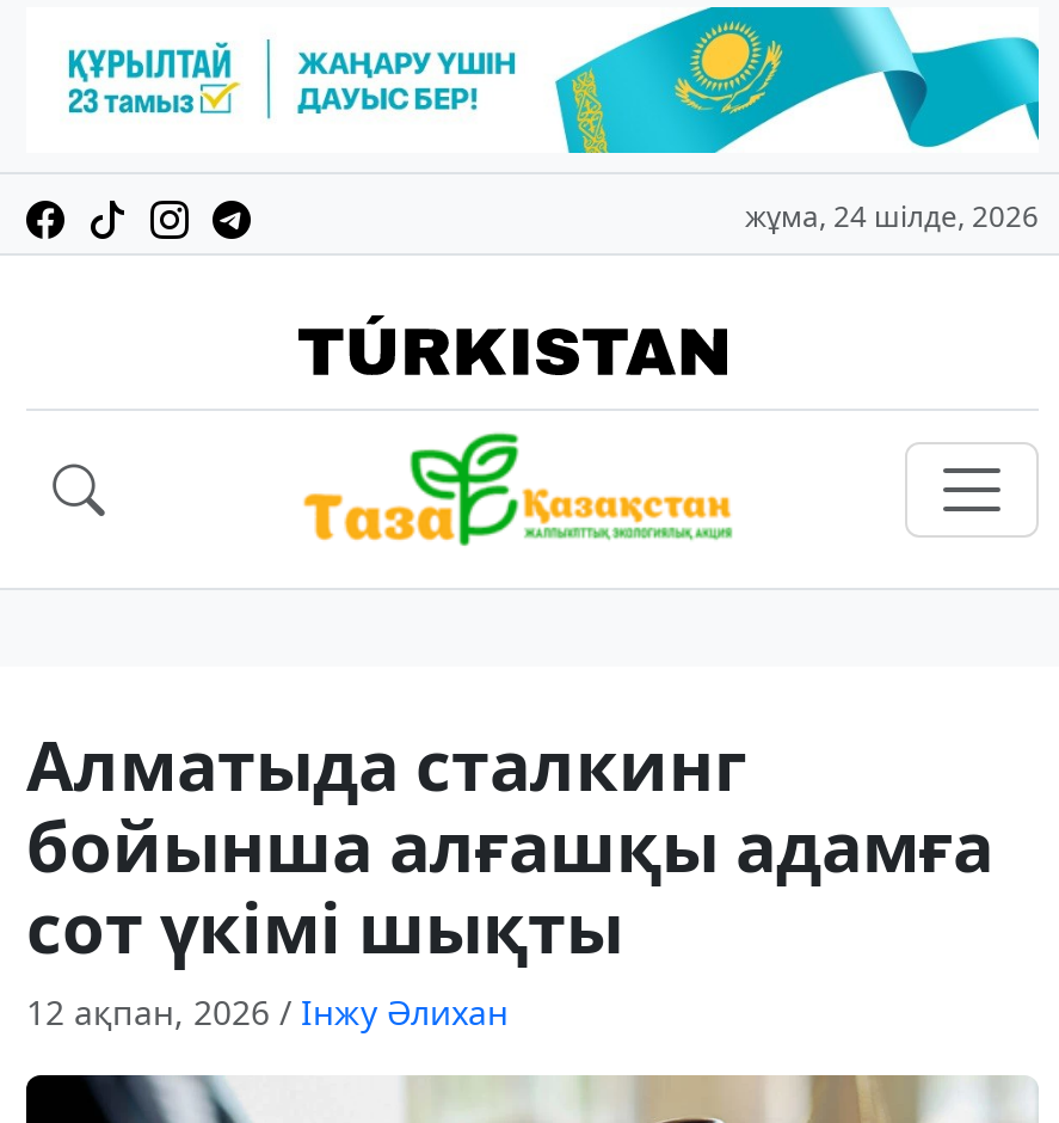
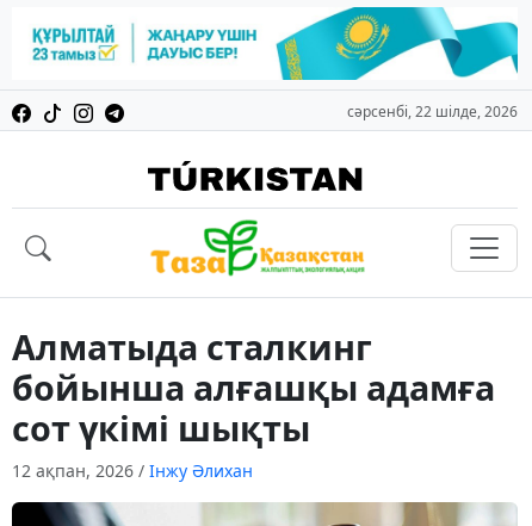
- жұма, 24 шілде, 2026
+ сәрсенбі, 22 шілде, 2026
